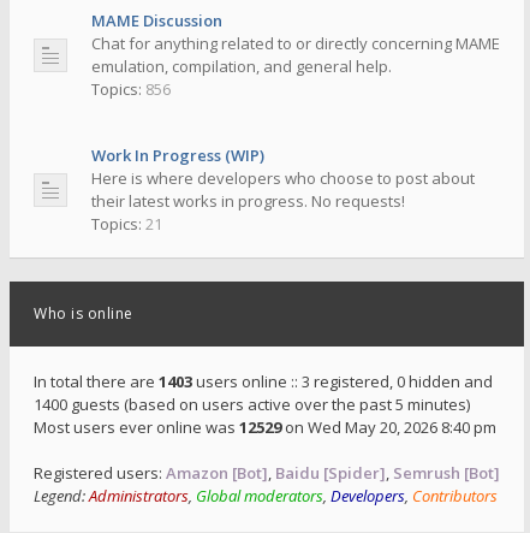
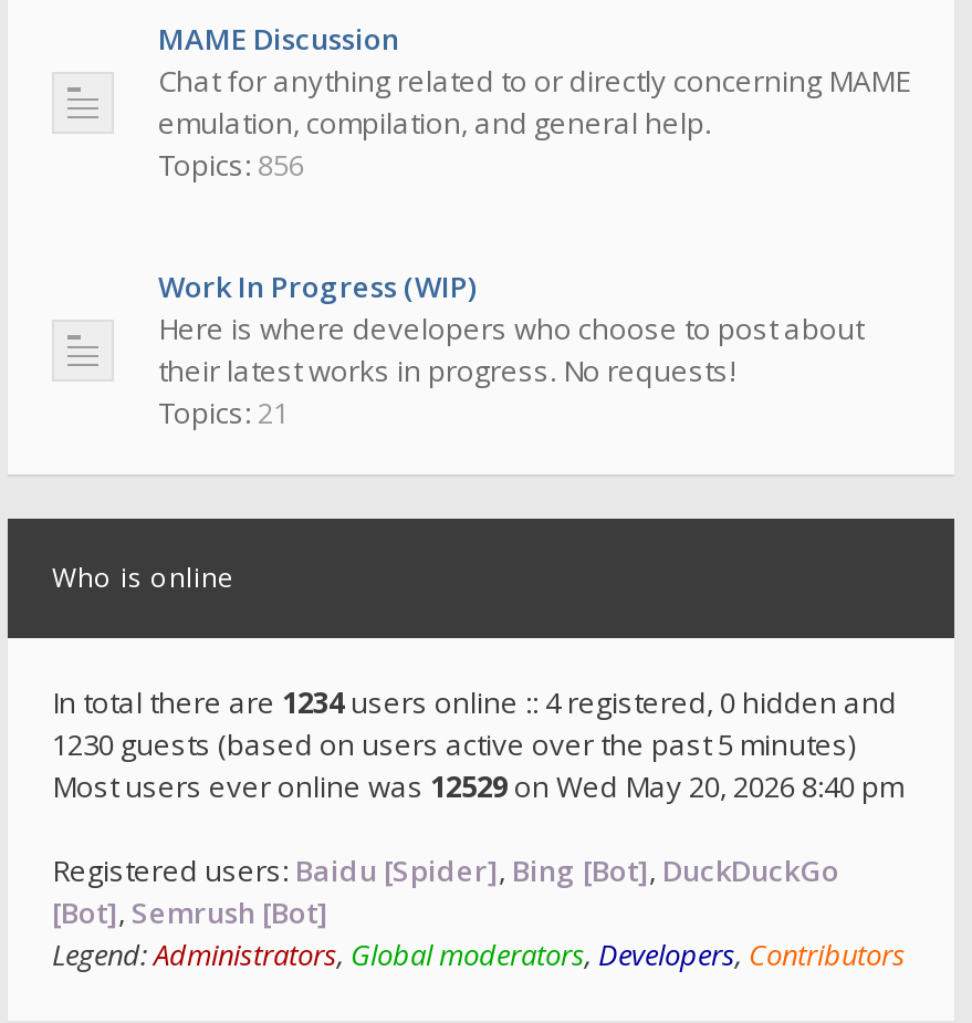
- In total there are 1403 users online :: 3 registered, 0 hidden and
+ In total there are 1234 users online :: 4 registered, 0 hidden and

- 1400 guests (based on users active over the past 5 minutes)
+ 1230 guests (based on users active over the past 5 minutes)

- Registered users: Amazon [Bot], Baidu [Spider], Semrush [Bot]
+ Registered users: Baidu [Spider], Bing [Bot], DuckDuckGo
+ [Bot], Semrush [Bot]
